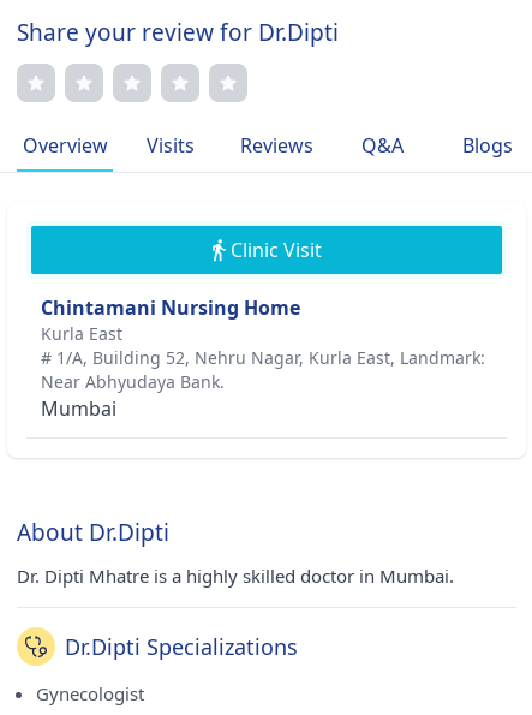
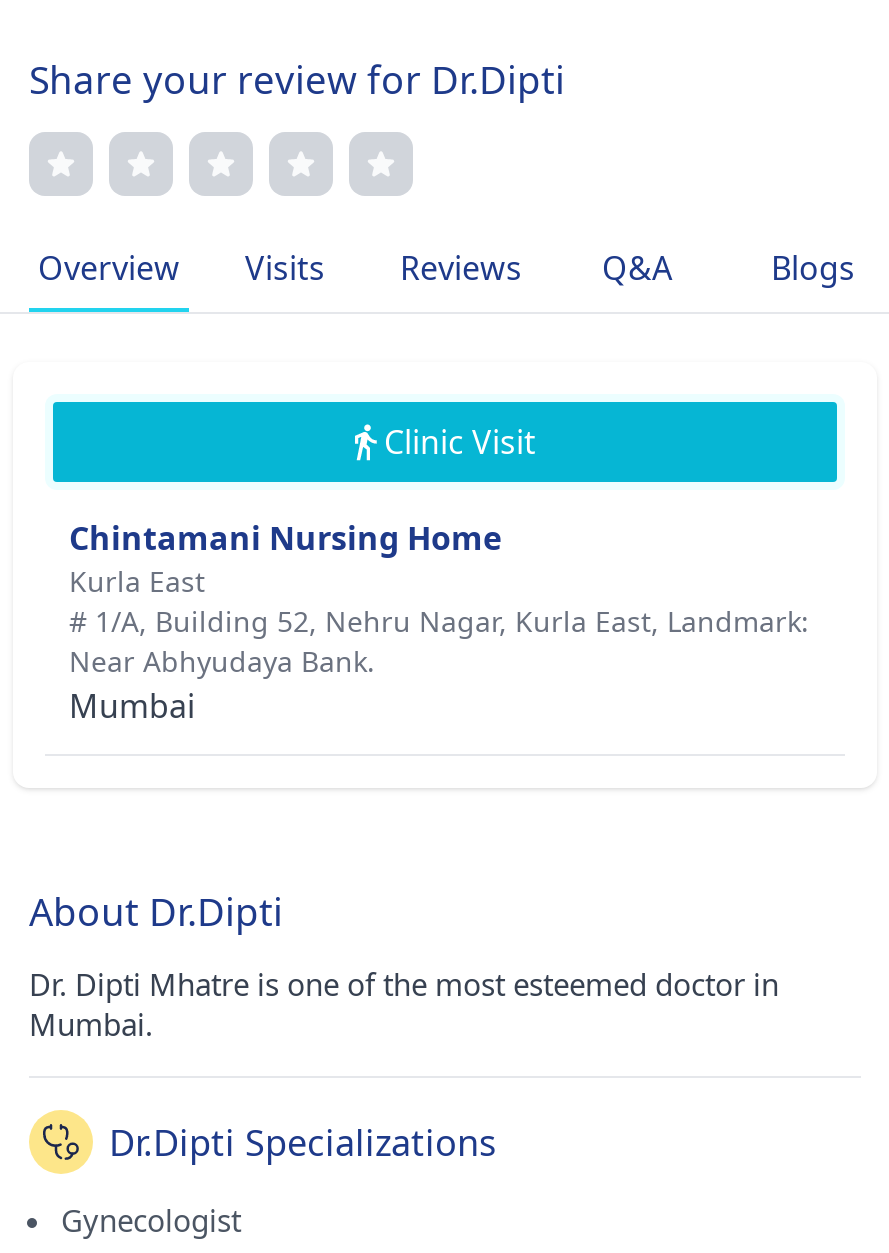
- Dr. Dipti Mhatre is a highly skilled doctor in Mumbai.
+ Dr. Dipti Mhatre is one of the most esteemed doctor in
+ Mumbai.
